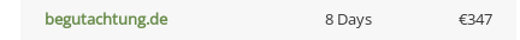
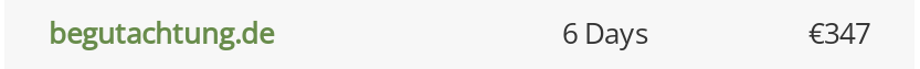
- 8 Days
+ 6 Days
